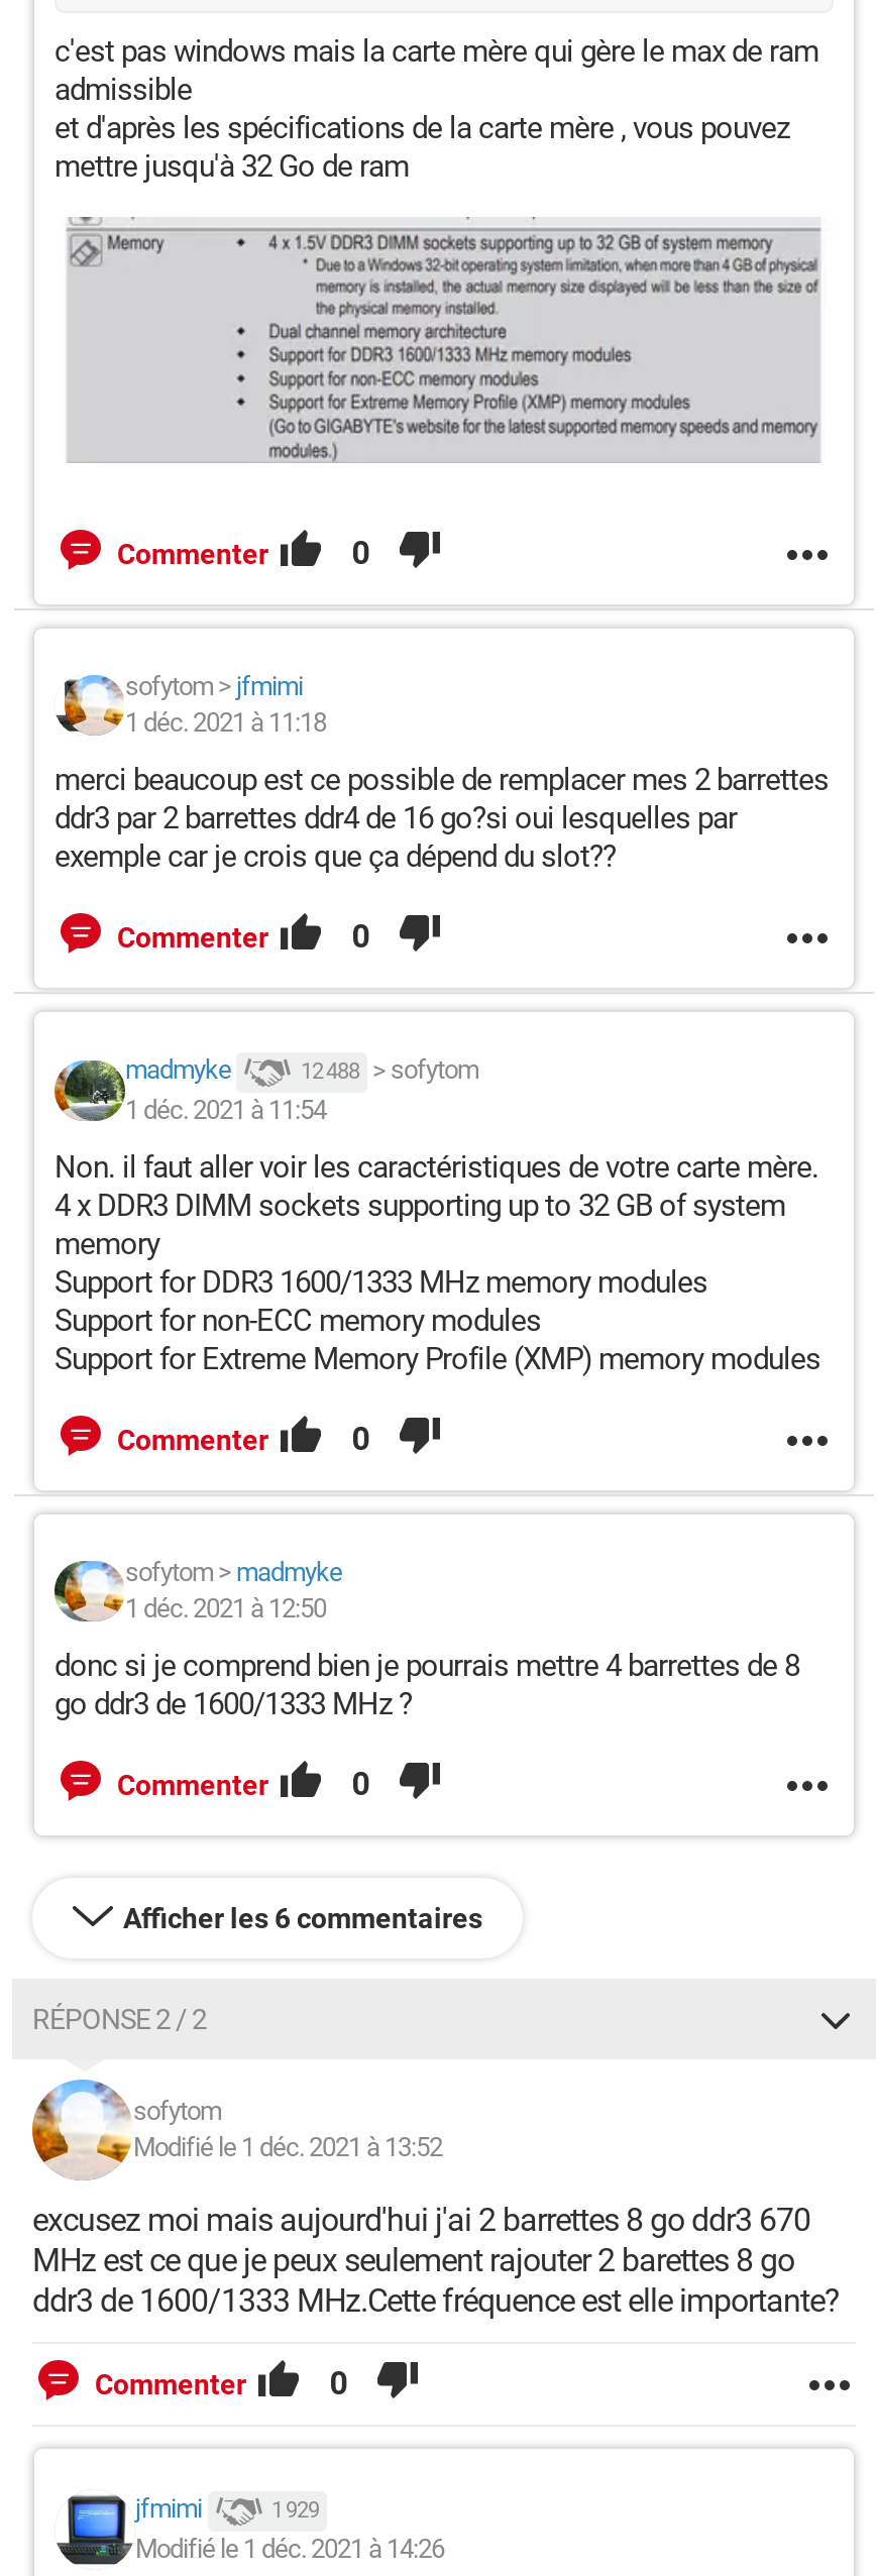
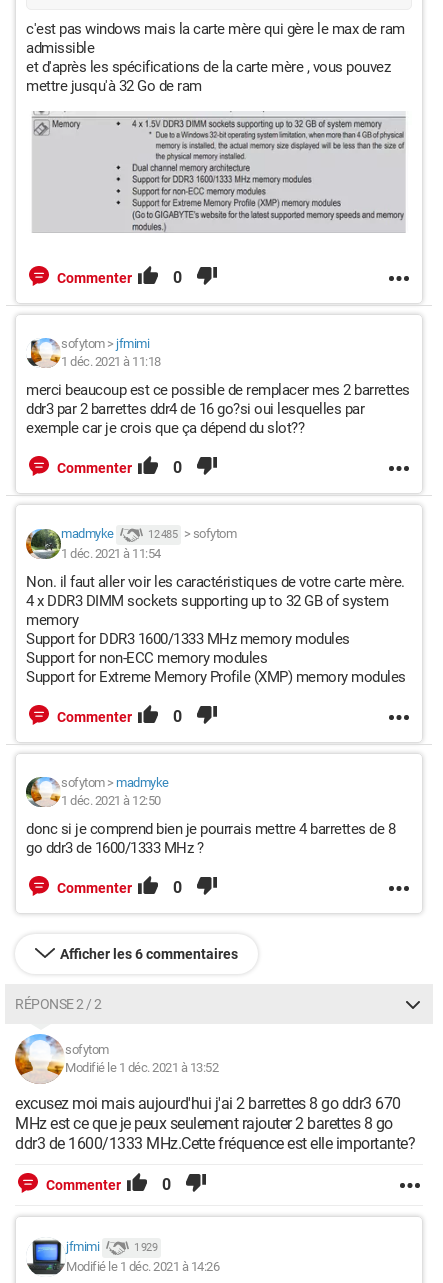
- 12 488 > sofytom
+ 12 485 > sofytom
